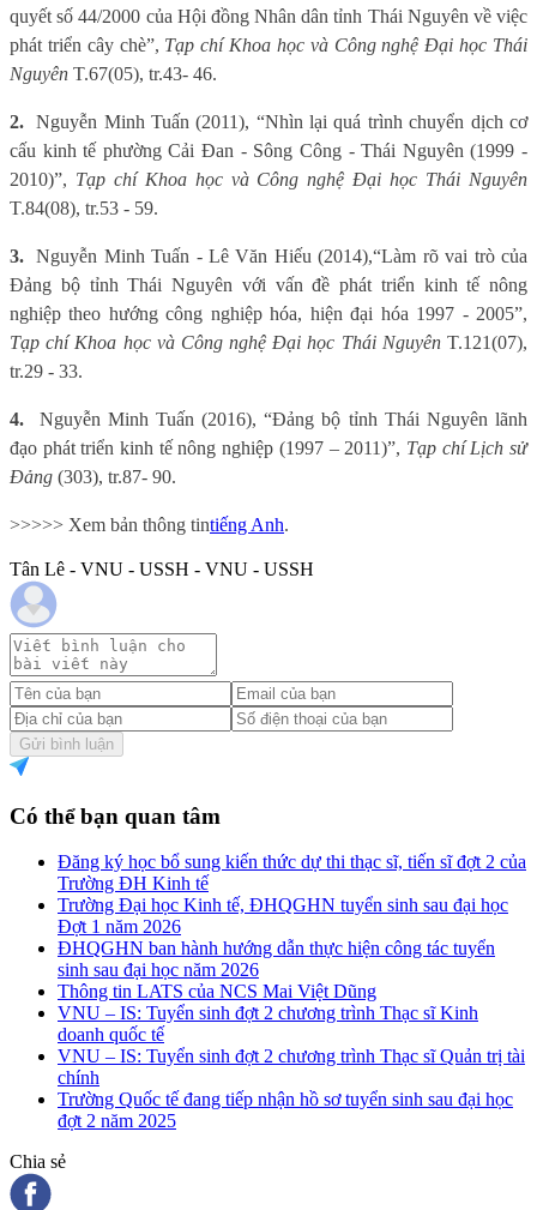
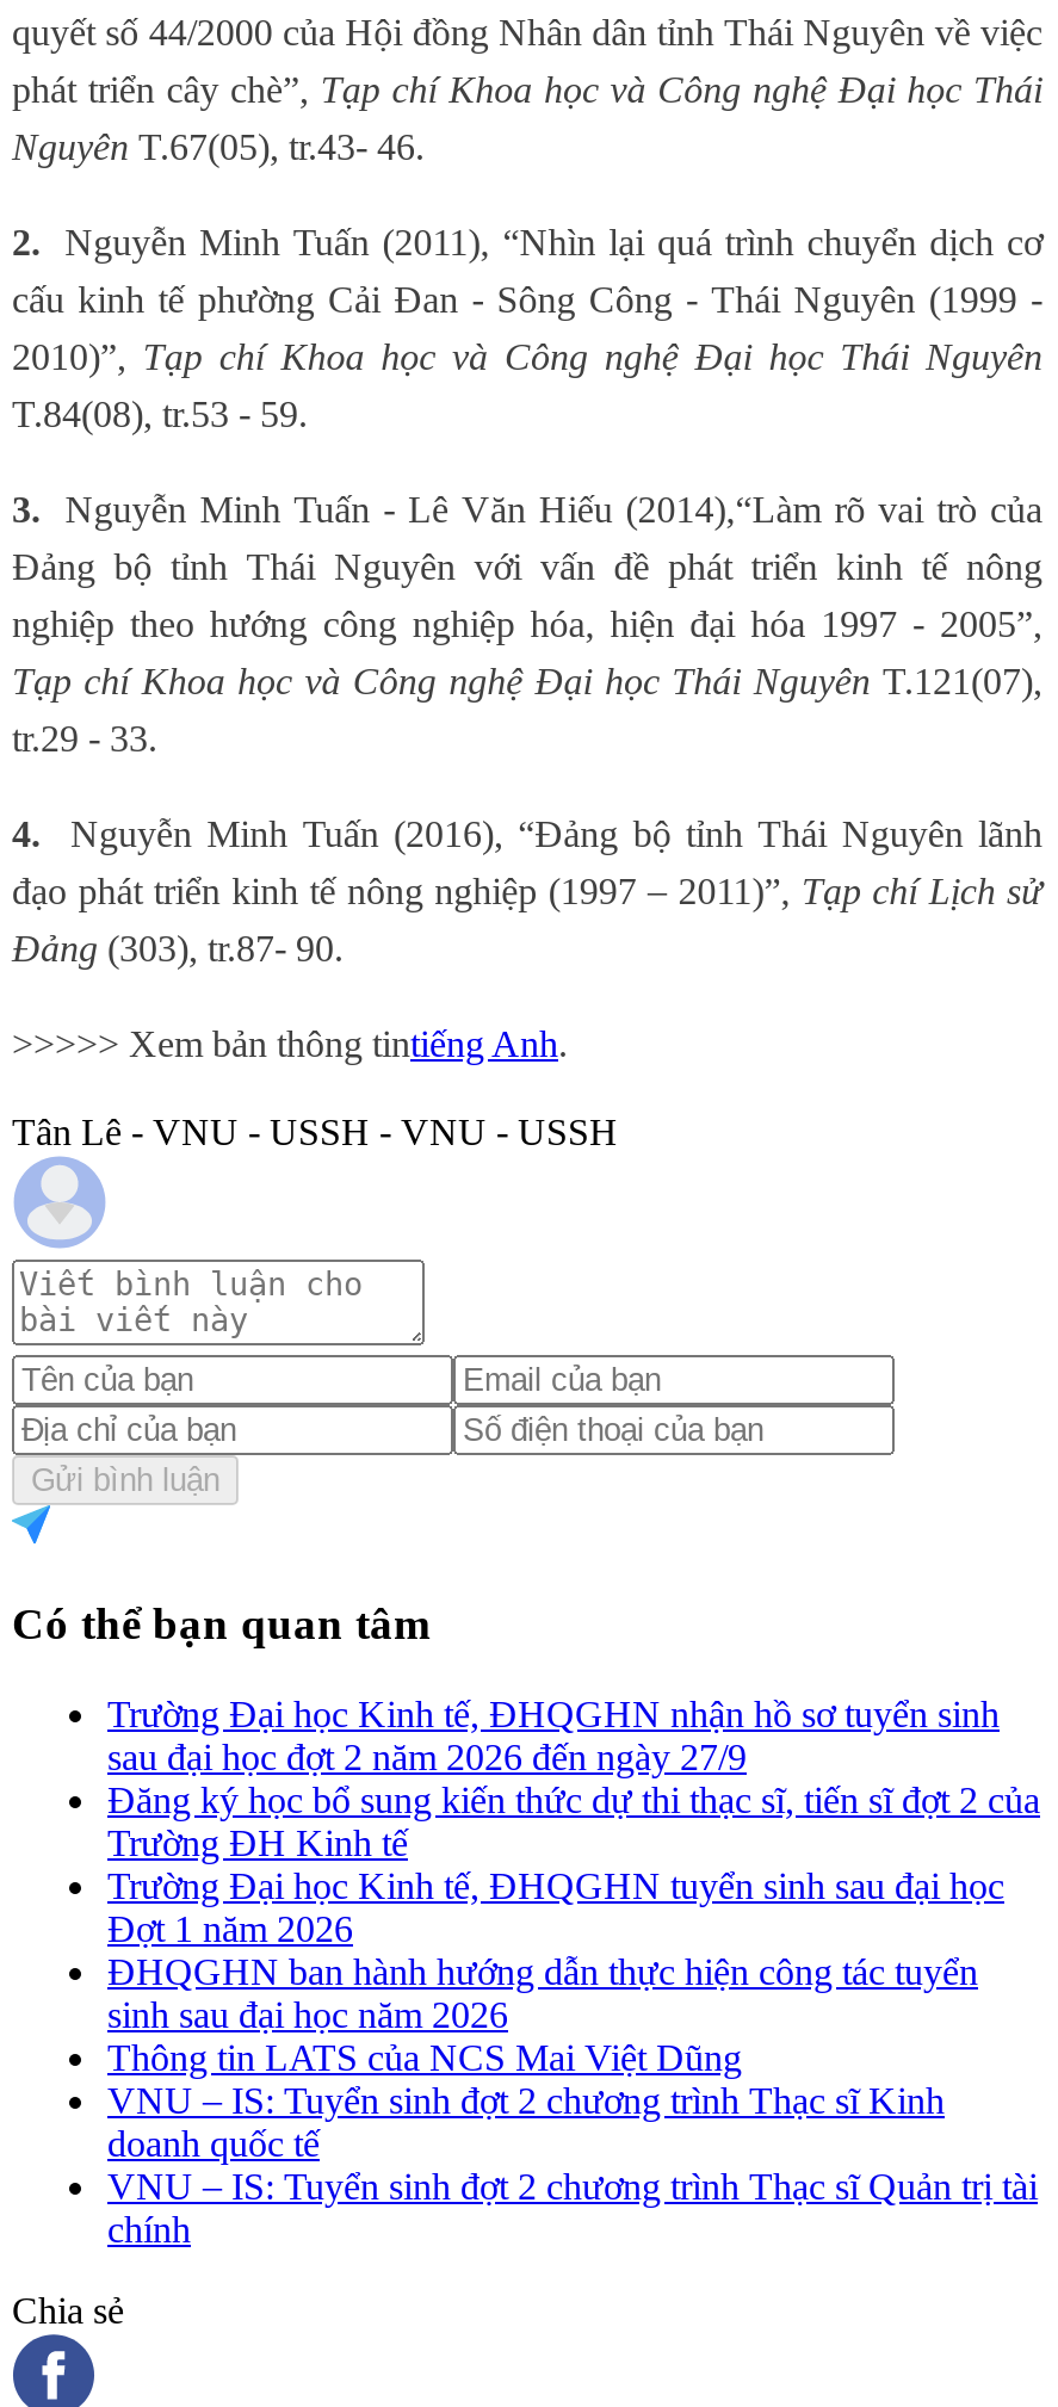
+ Trường Đại học Kinh tế, ĐHQGHN nhận hồ sơ tuyển sinh
+ sau đại học đợt 2 năm 2026 đến ngày 27/9

moved down: Đăng ký học bổ sung kiến thức dự thi thạc sĩ, tiến sĩ đợt 2 của | Trường ĐH Kinh tế | Trường Đại học Kinh tế, ĐHQGHN tuyển sinh sau đại học | ... | VNU – IS: Tuyển sinh đợt 2 chương trình Thạc sĩ Quản trị tài | chính

- Trường Quốc tế đang tiếp nhận hồ sơ tuyển sinh sau đại học
- đợt 2 năm 2025
